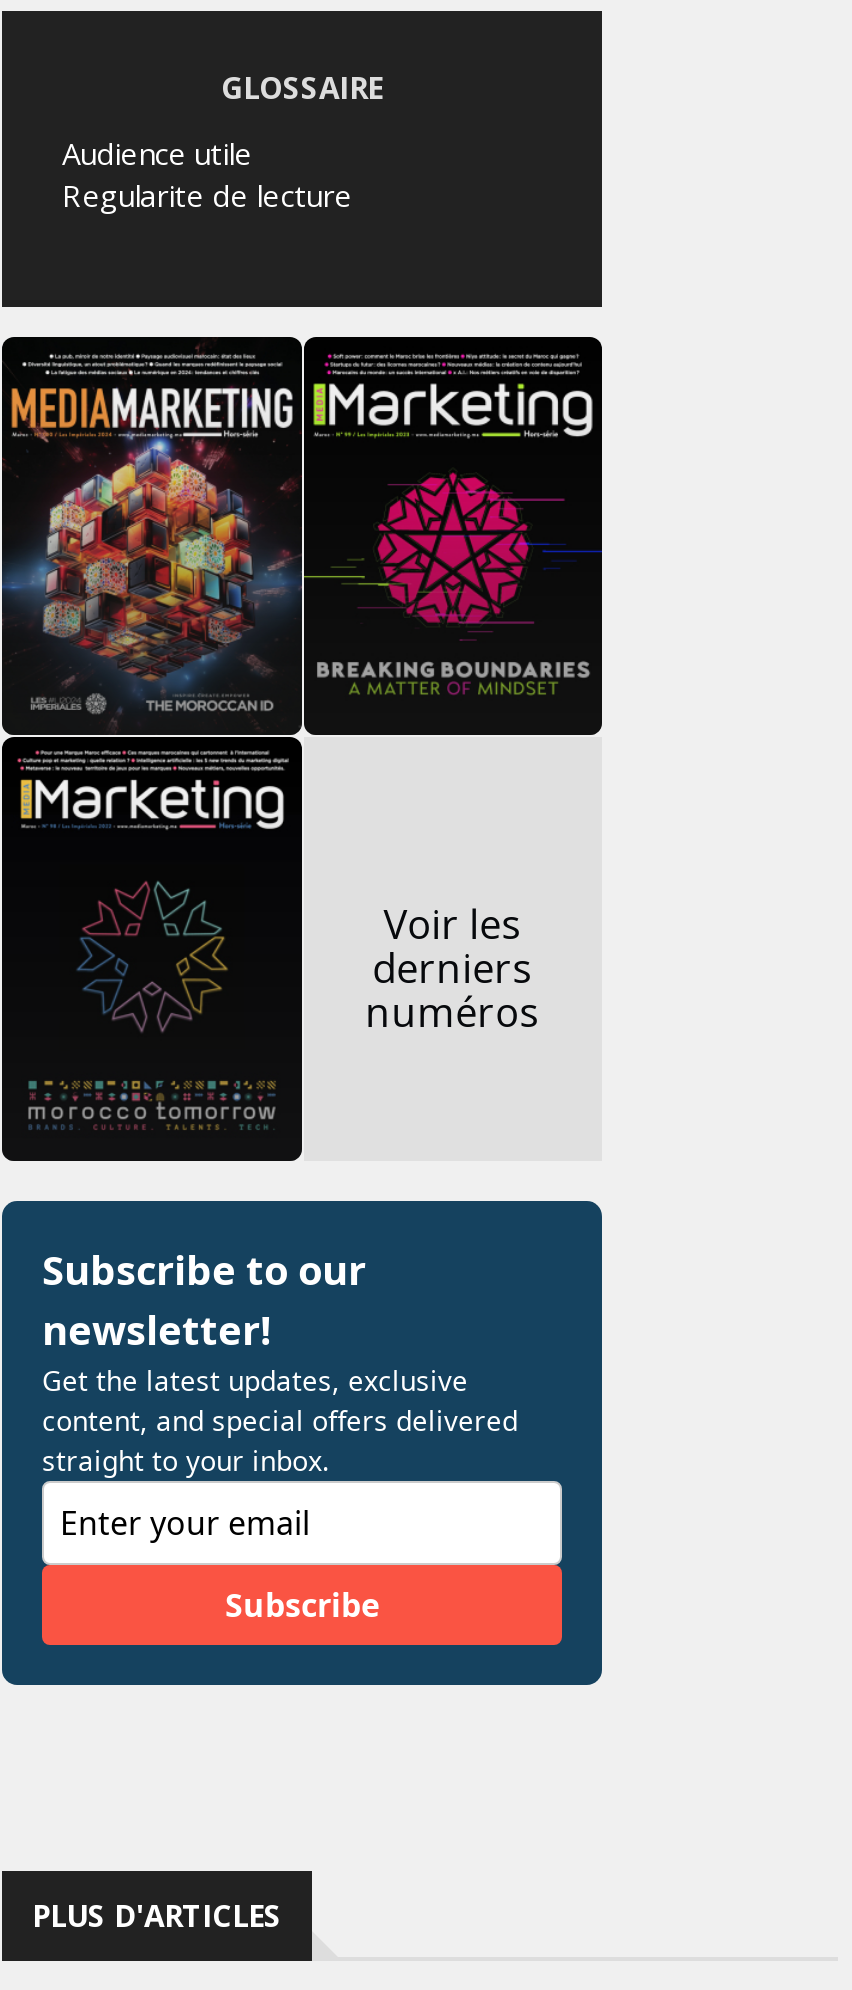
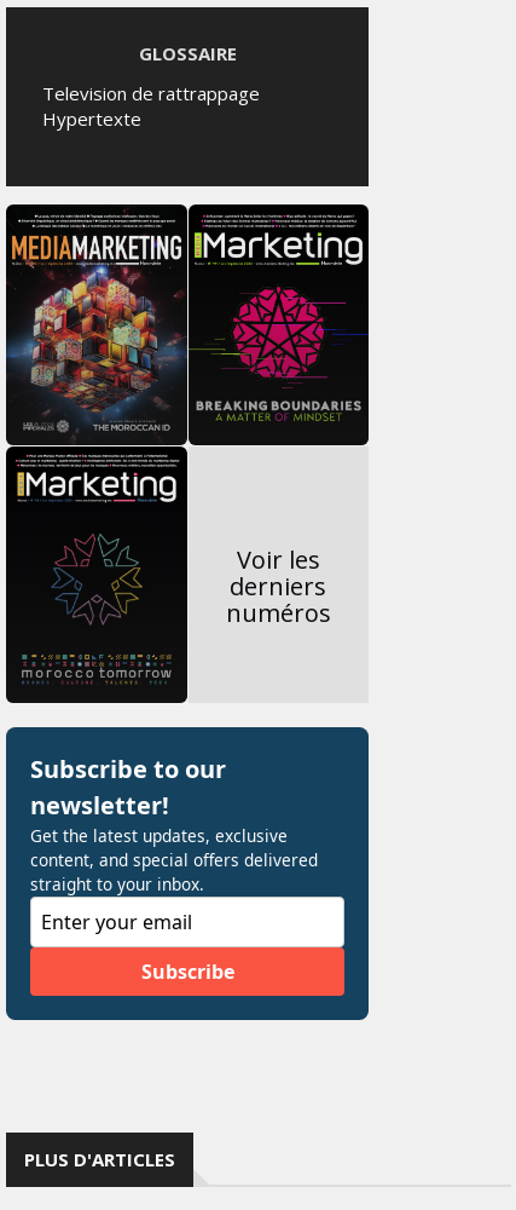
- Audience utile
- Regularite de lecture
+ Television de rattrappage
+ Hypertexte
